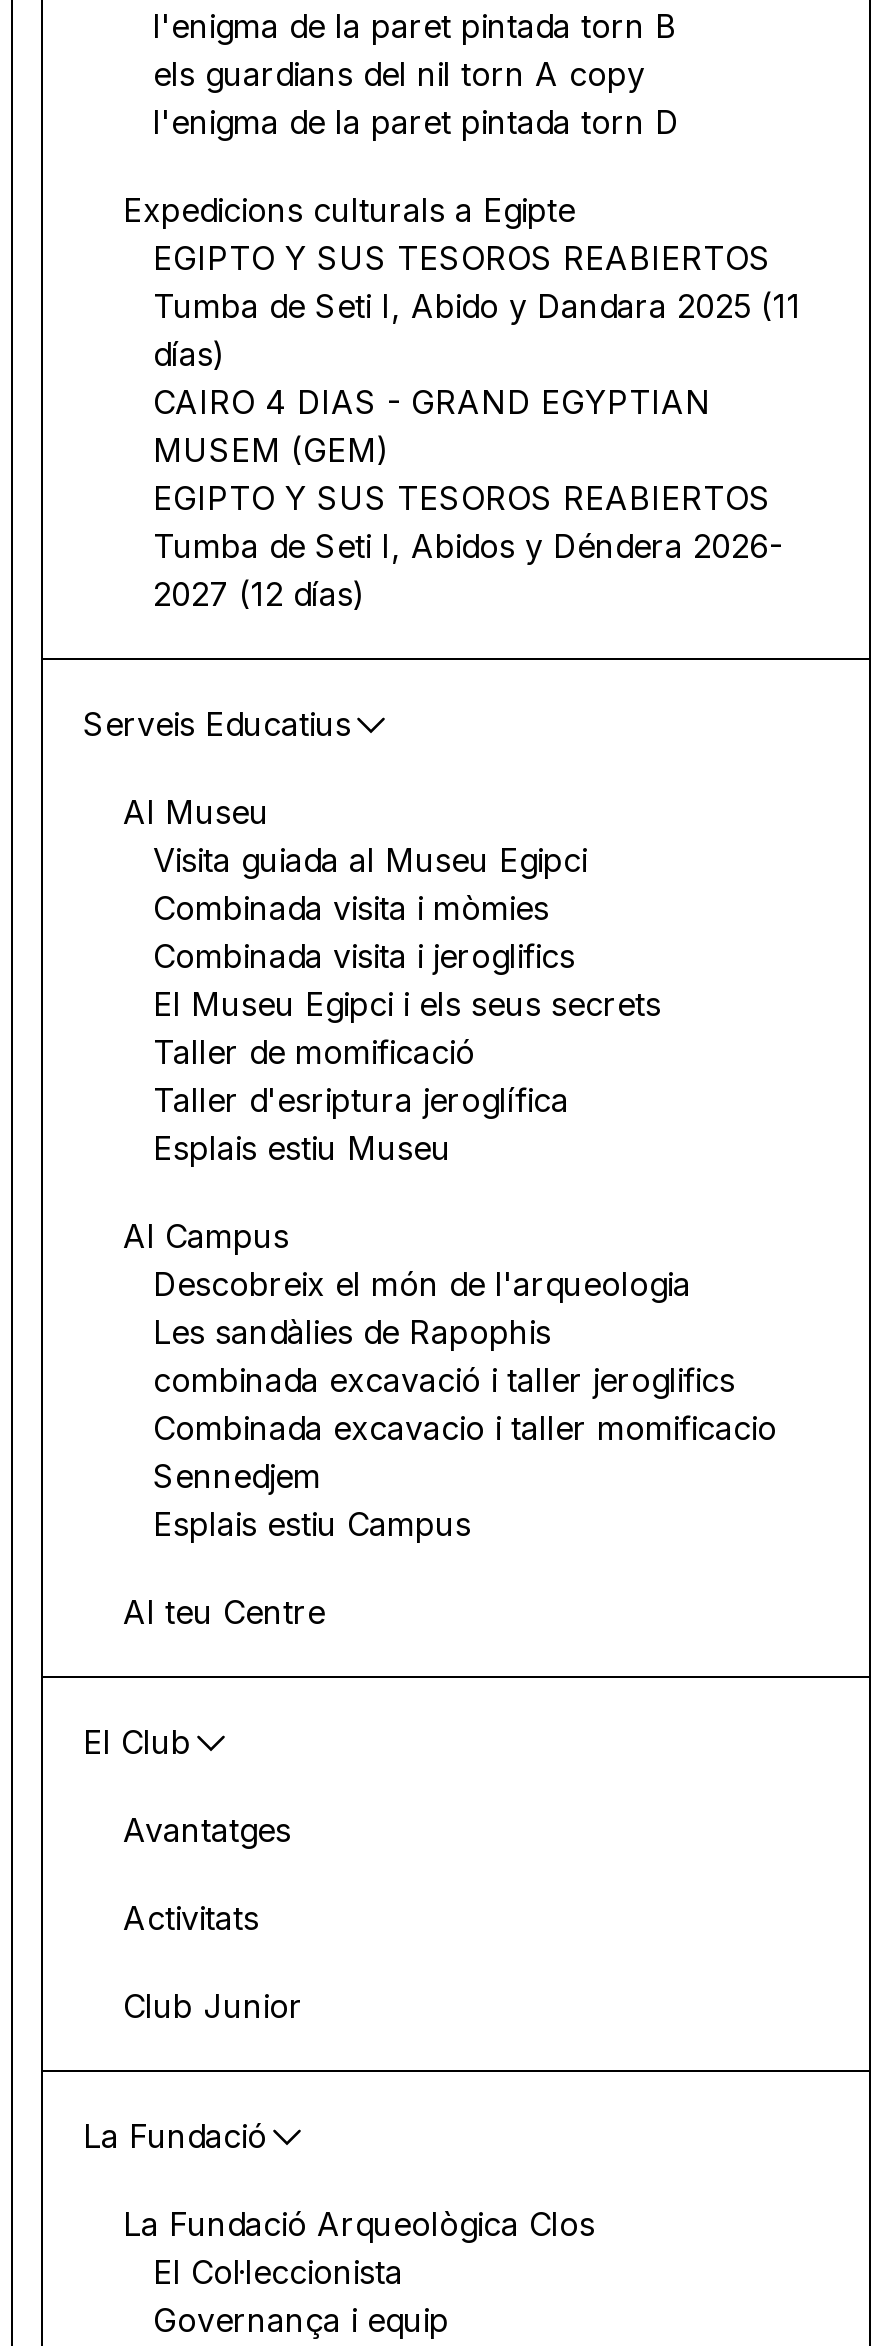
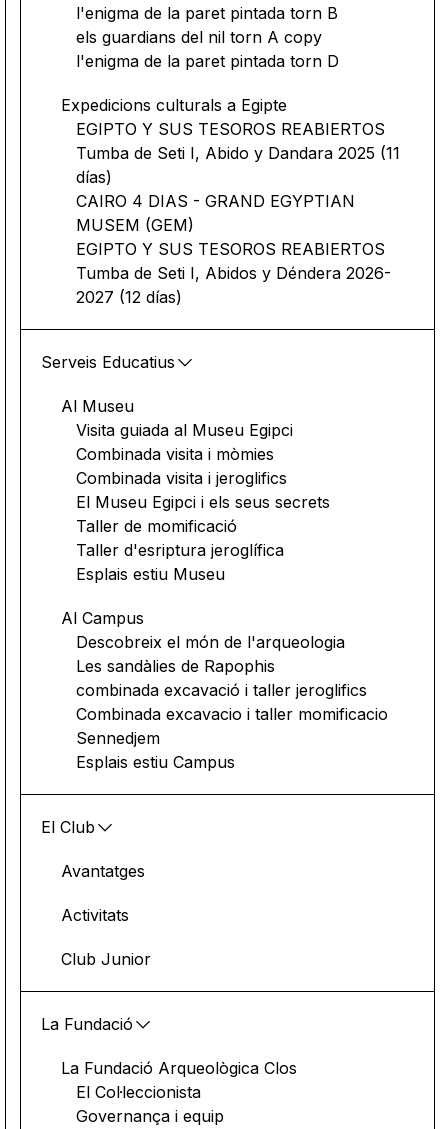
- Al teu Centre
